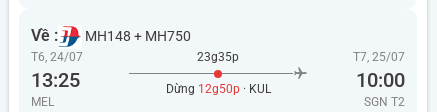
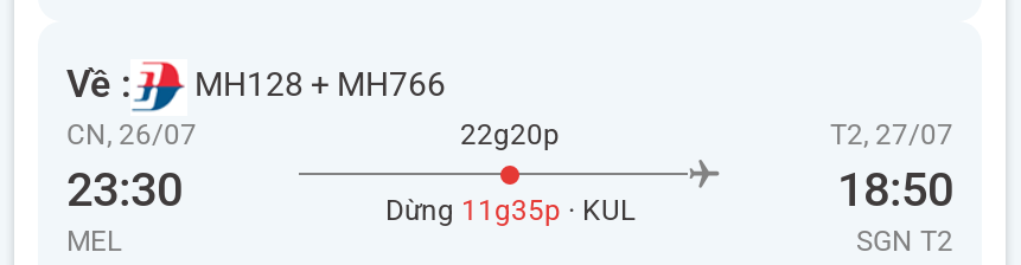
- MH148 + MH750
- T6, 24/07
- 13:25
+ MH128 + MH766
+ CN, 26/07
+ 23:30

- 23g35p
+ 22g20p

- T7, 25/07
- 10:00
+ T2, 27/07
+ 18:50

- Dừng 12g50p · KUL
+ Dừng 11g35p · KUL
